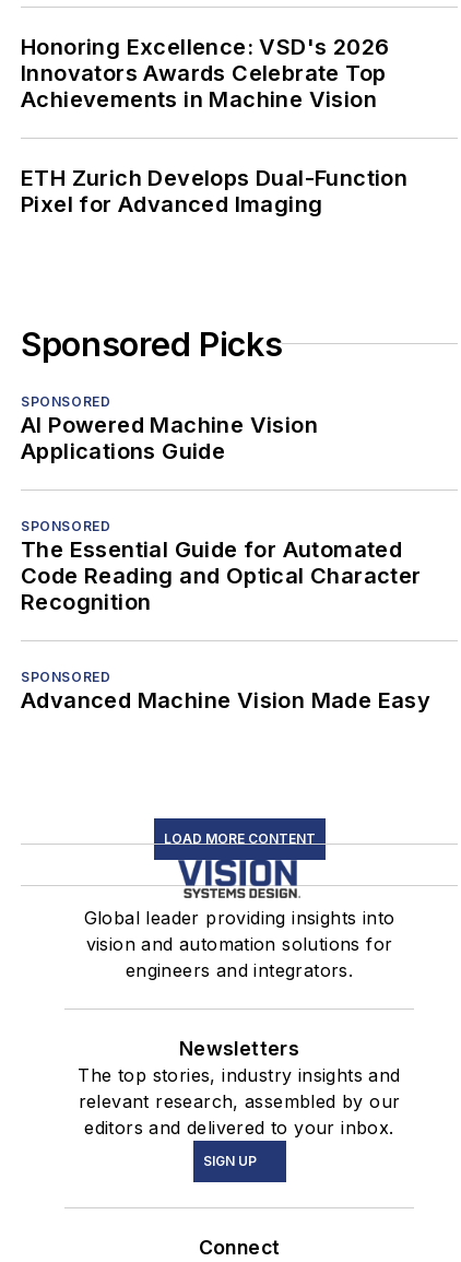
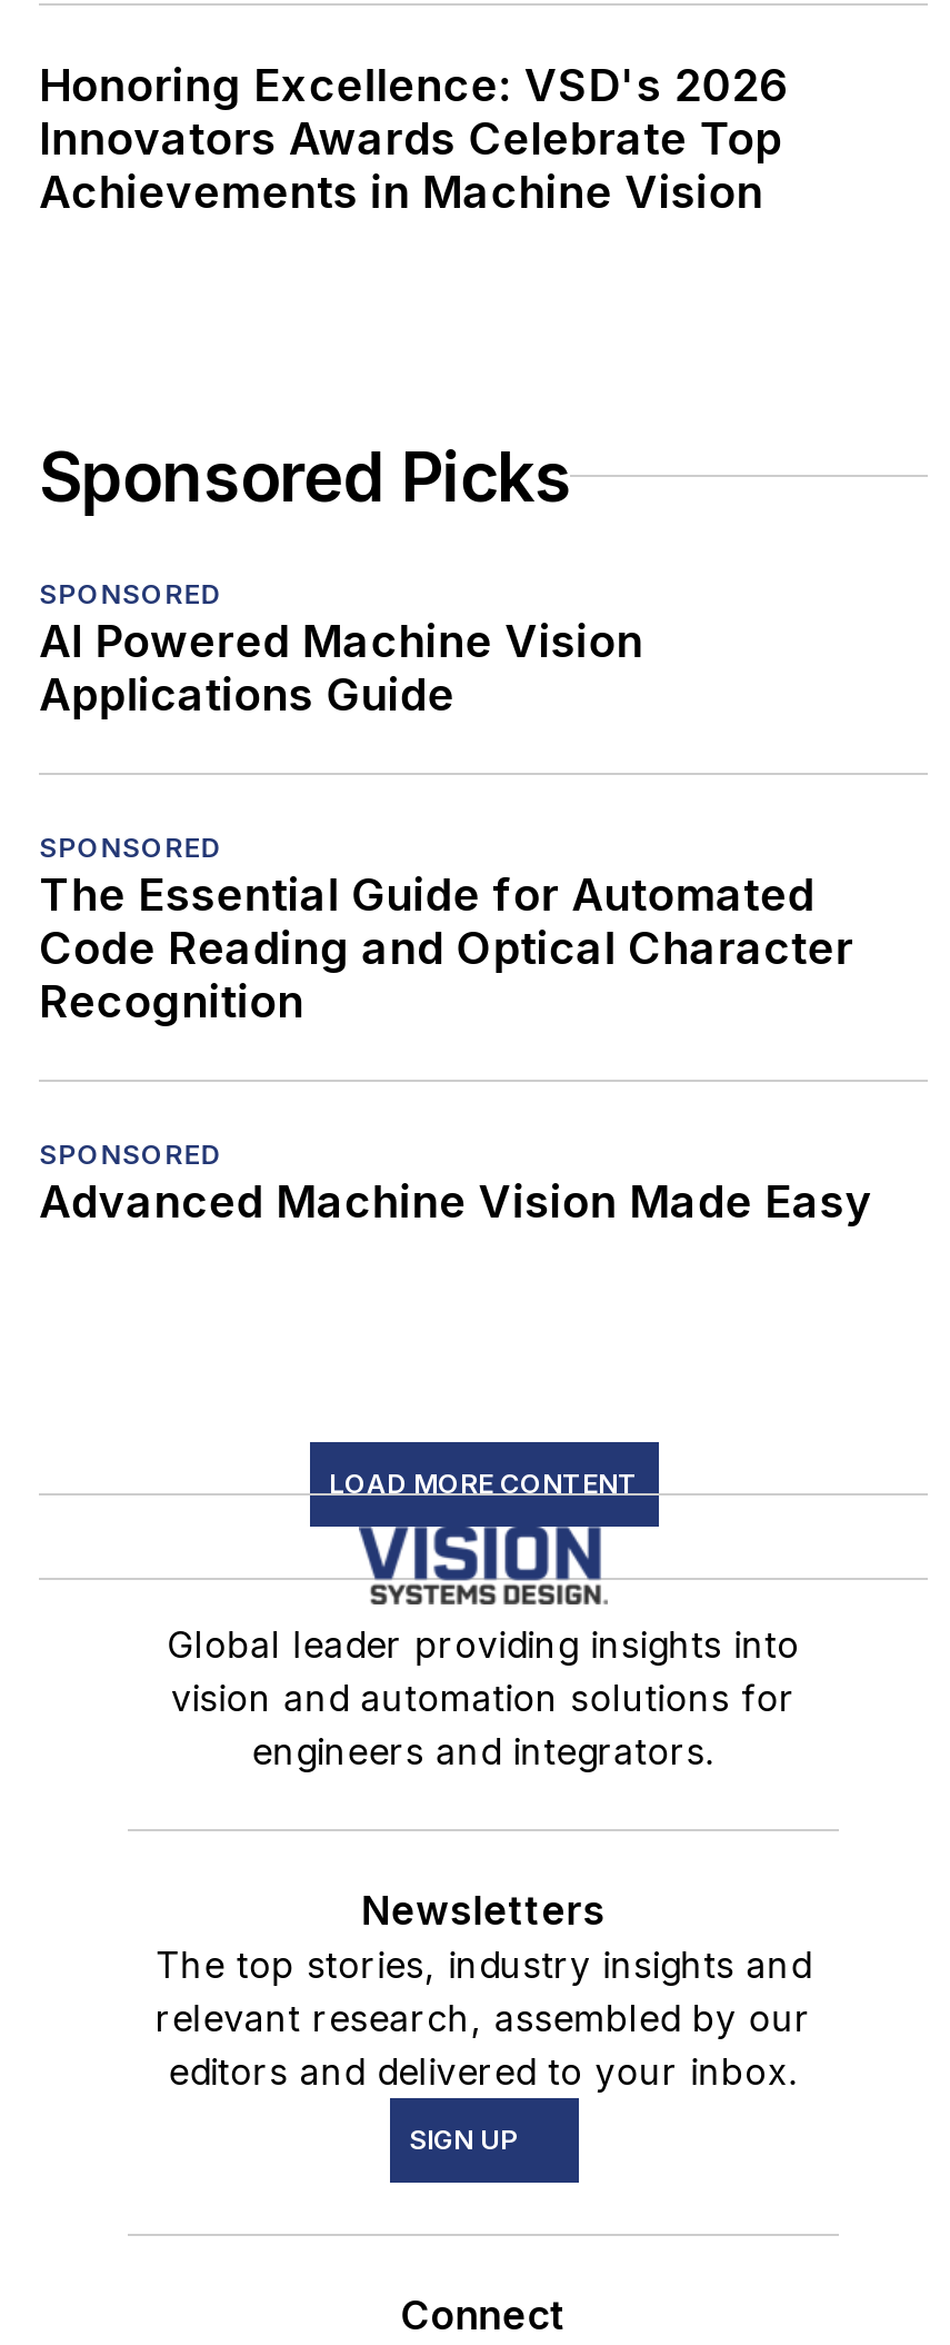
- ETH Zurich Develops Dual-Function
- Pixel for Advanced Imaging
